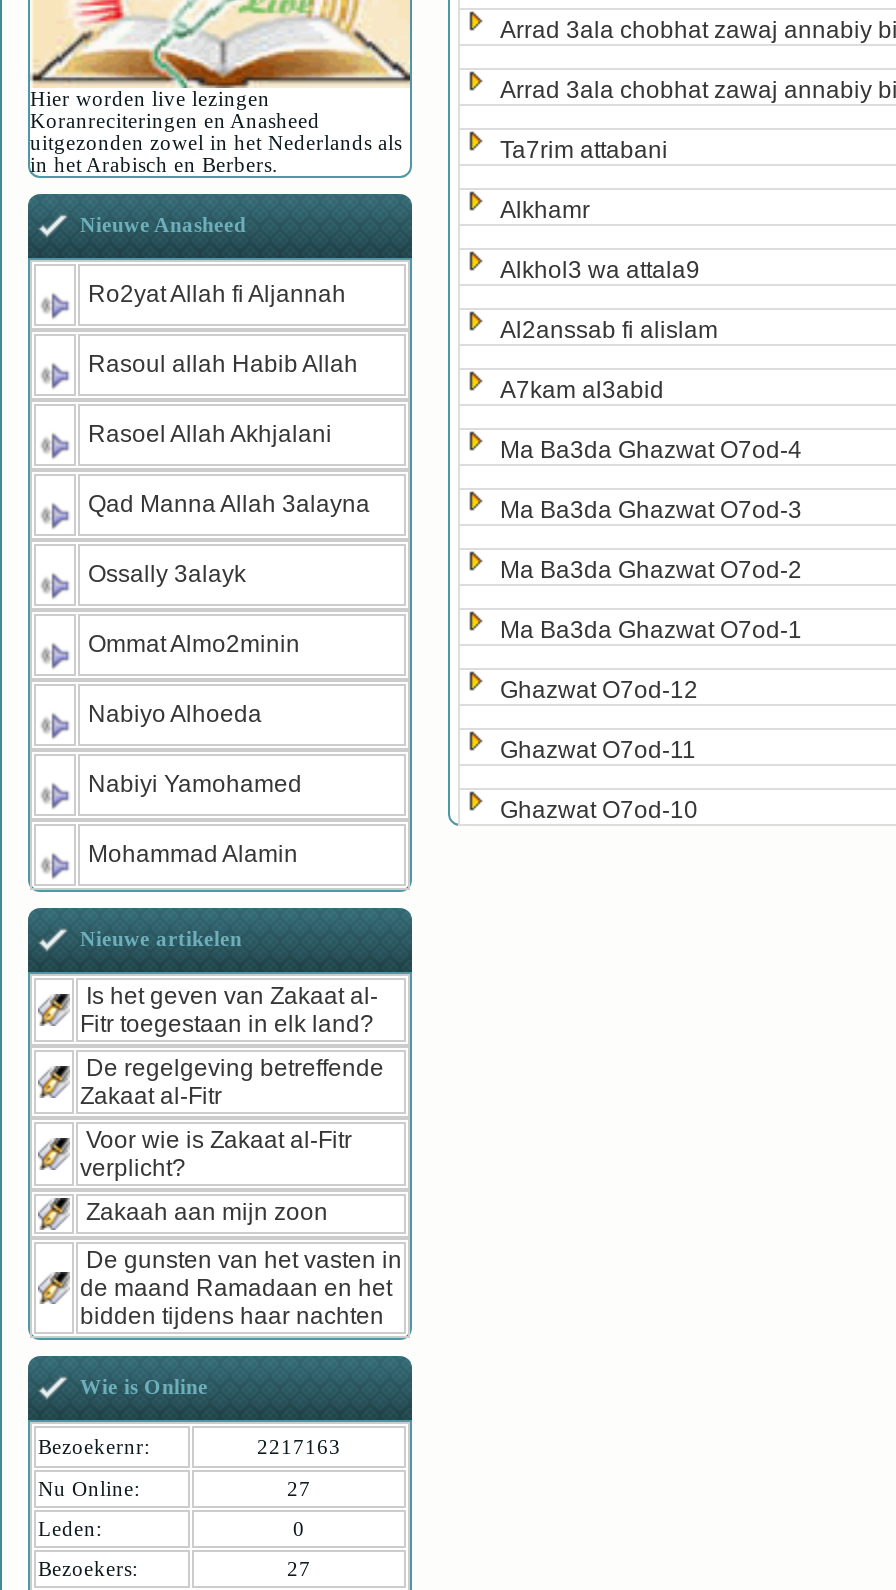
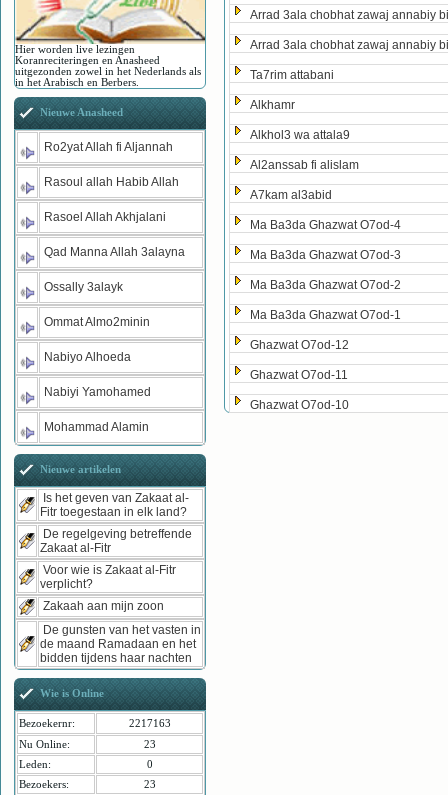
- 27
+ 23

- 27
+ 23
